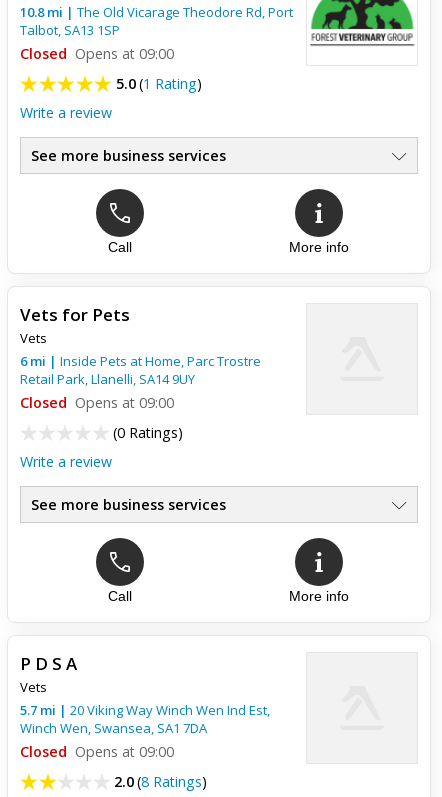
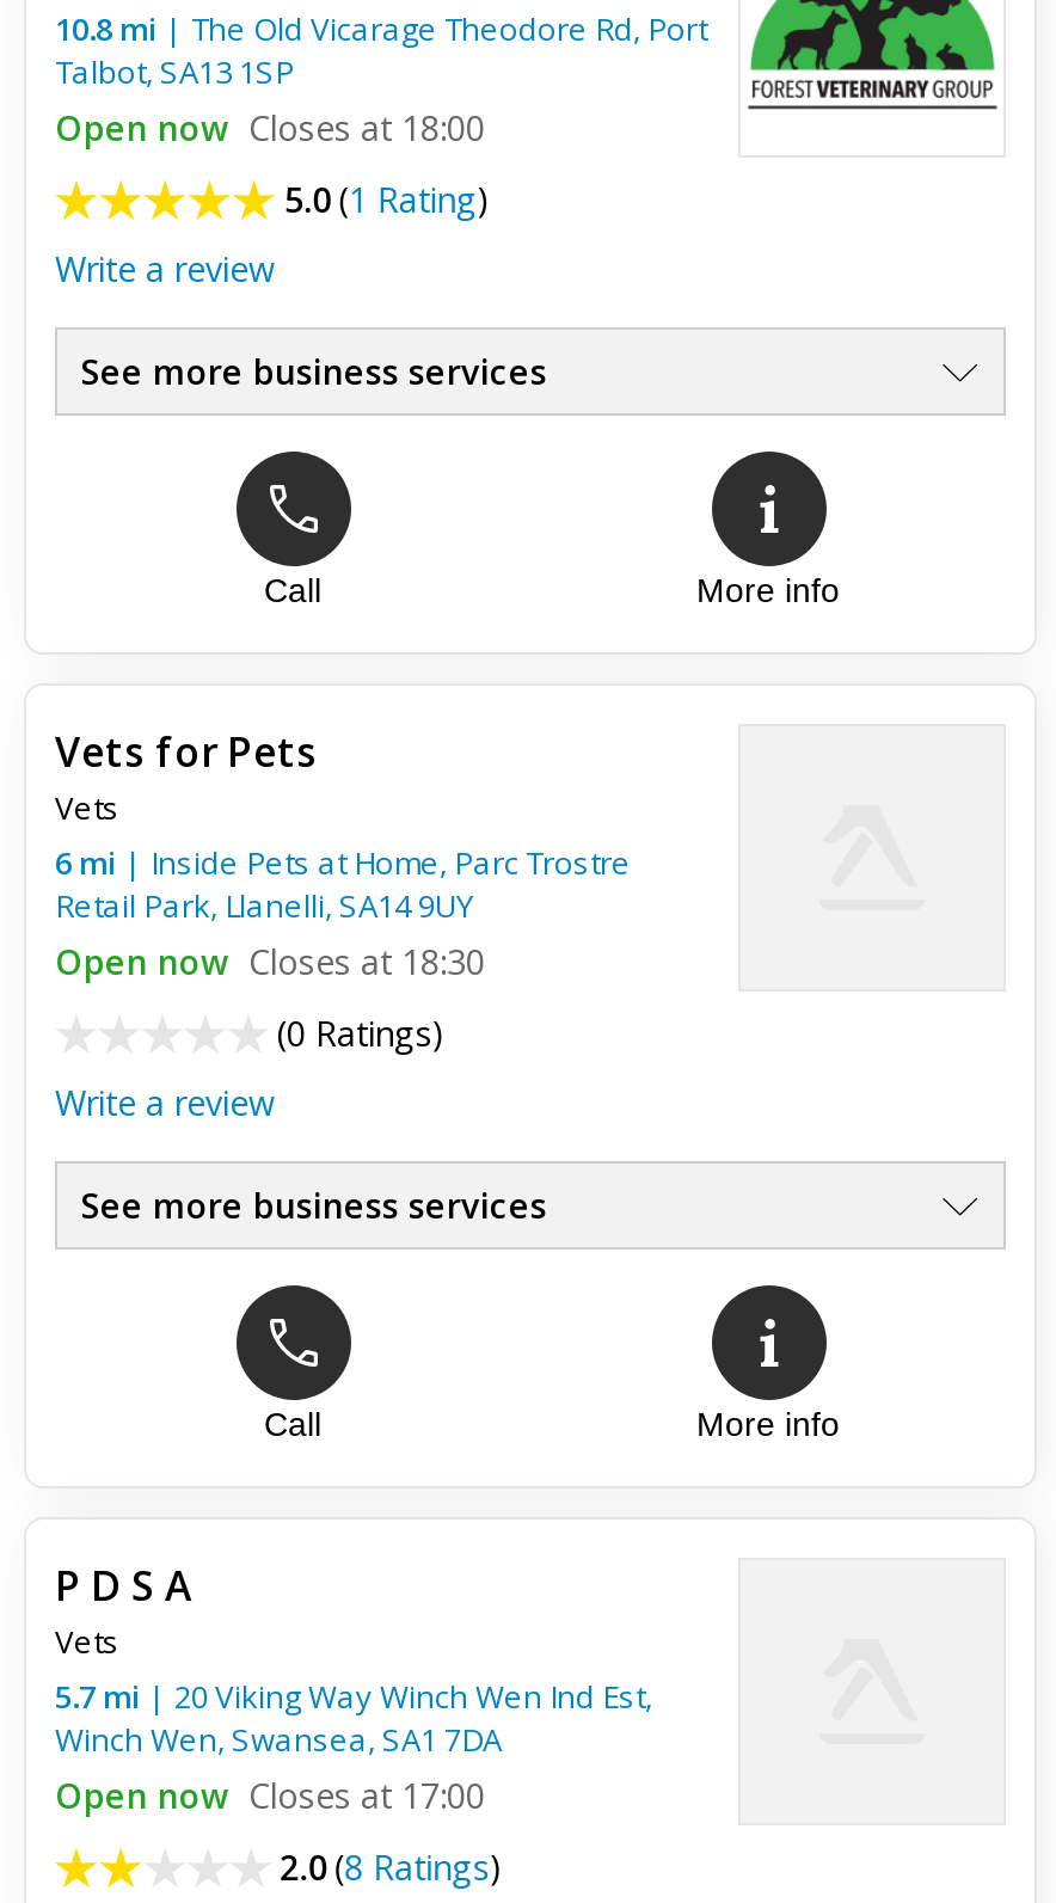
- Closed Opens at 09:00
+ Open now Closes at 18:00

- Closed Opens at 09:00
+ Open now Closes at 18:30

- Closed Opens at 09:00
+ Open now Closes at 17:00
